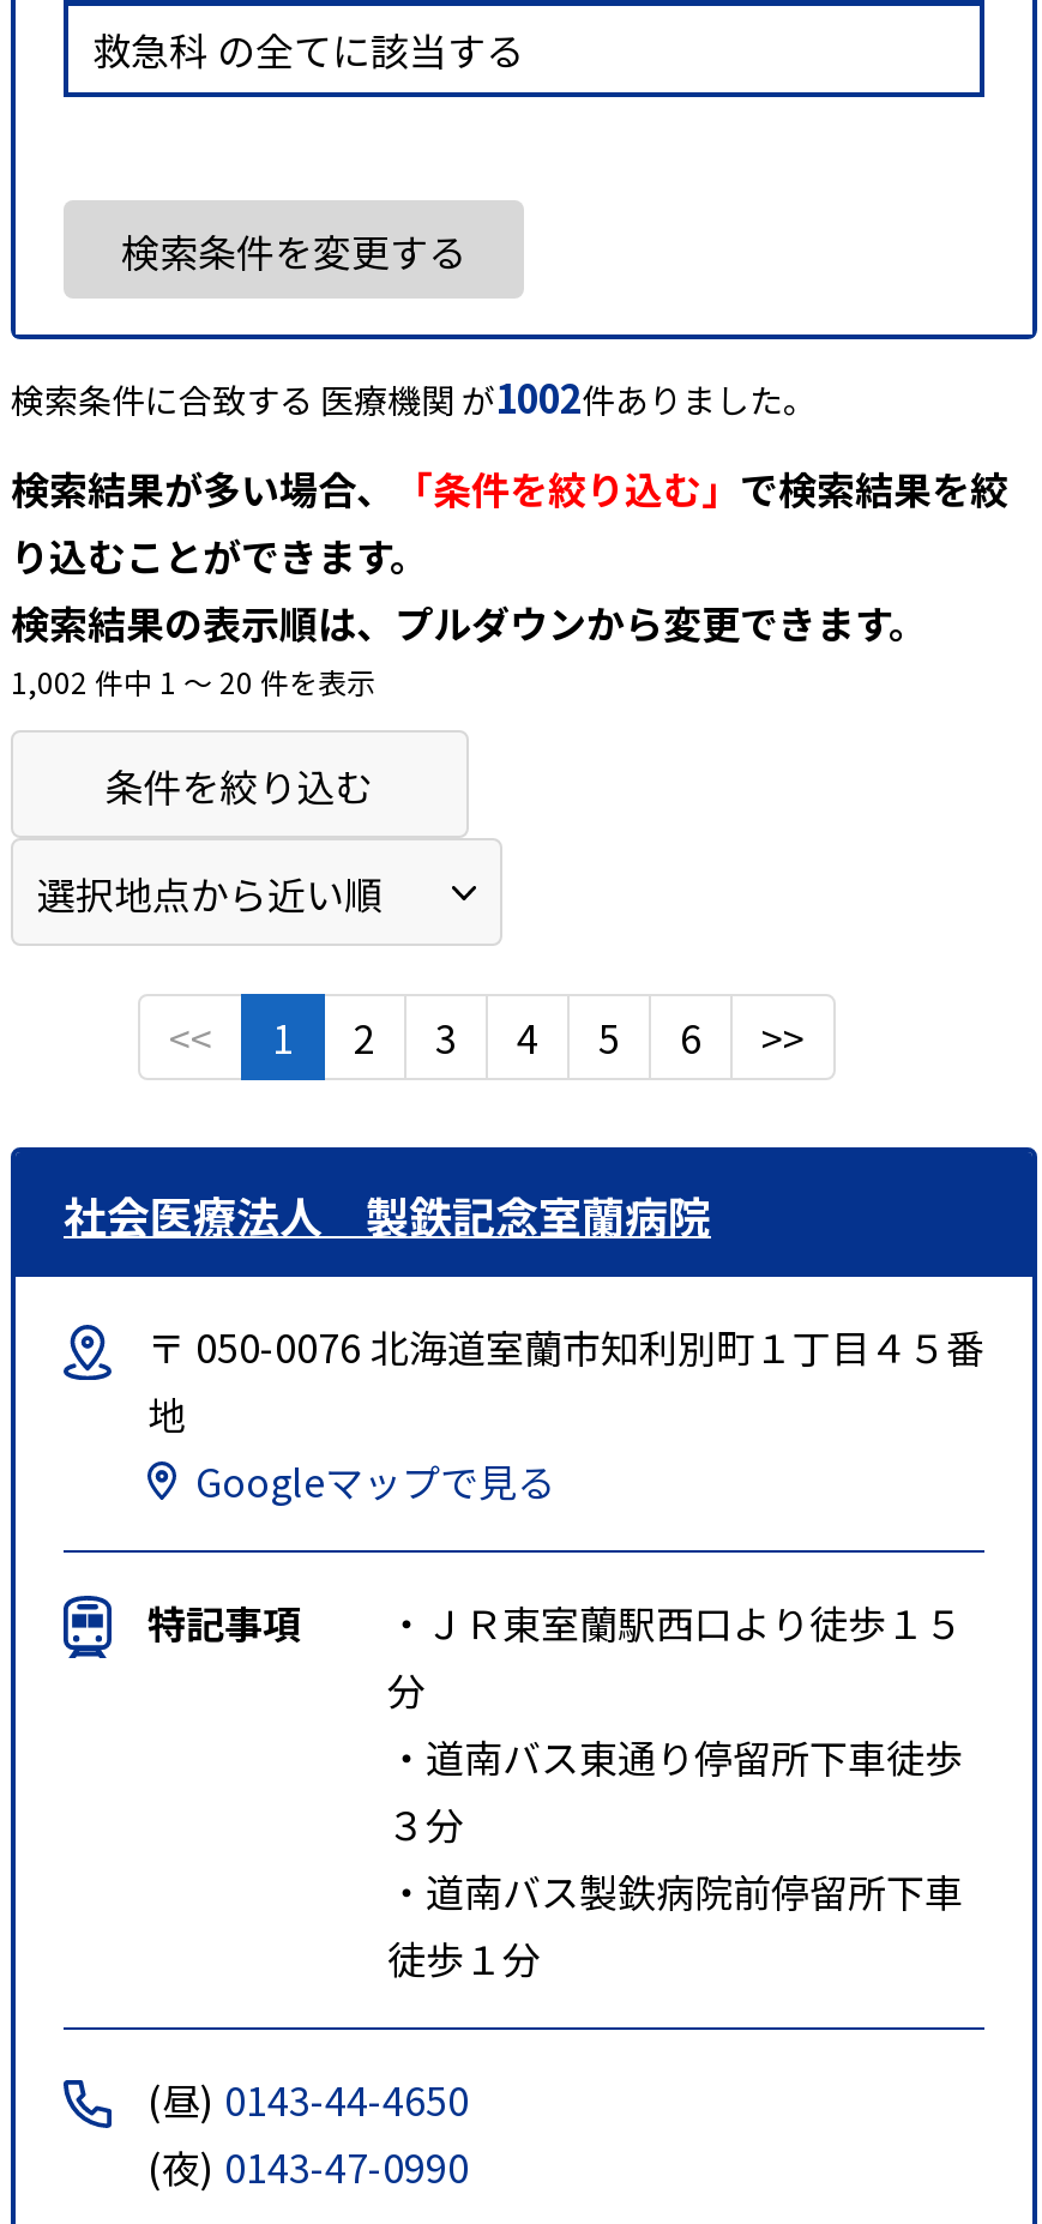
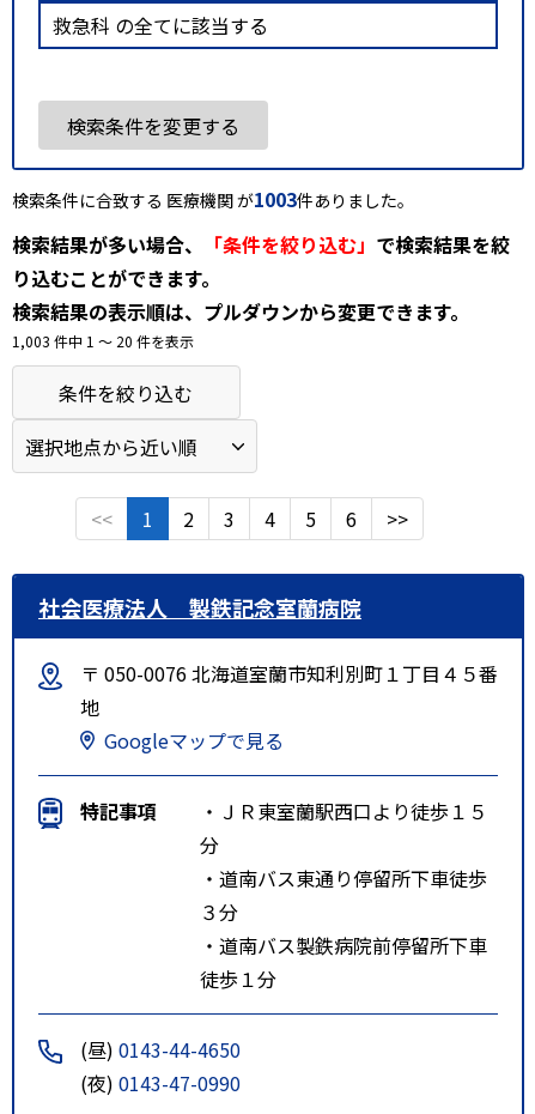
- 検索条件に合致する 医療機関 が1002件ありました。
+ 検索条件に合致する 医療機関 が1003件ありました。

- 1,002 件中 1 〜 20 件を表示
+ 1,003 件中 1 〜 20 件を表示
